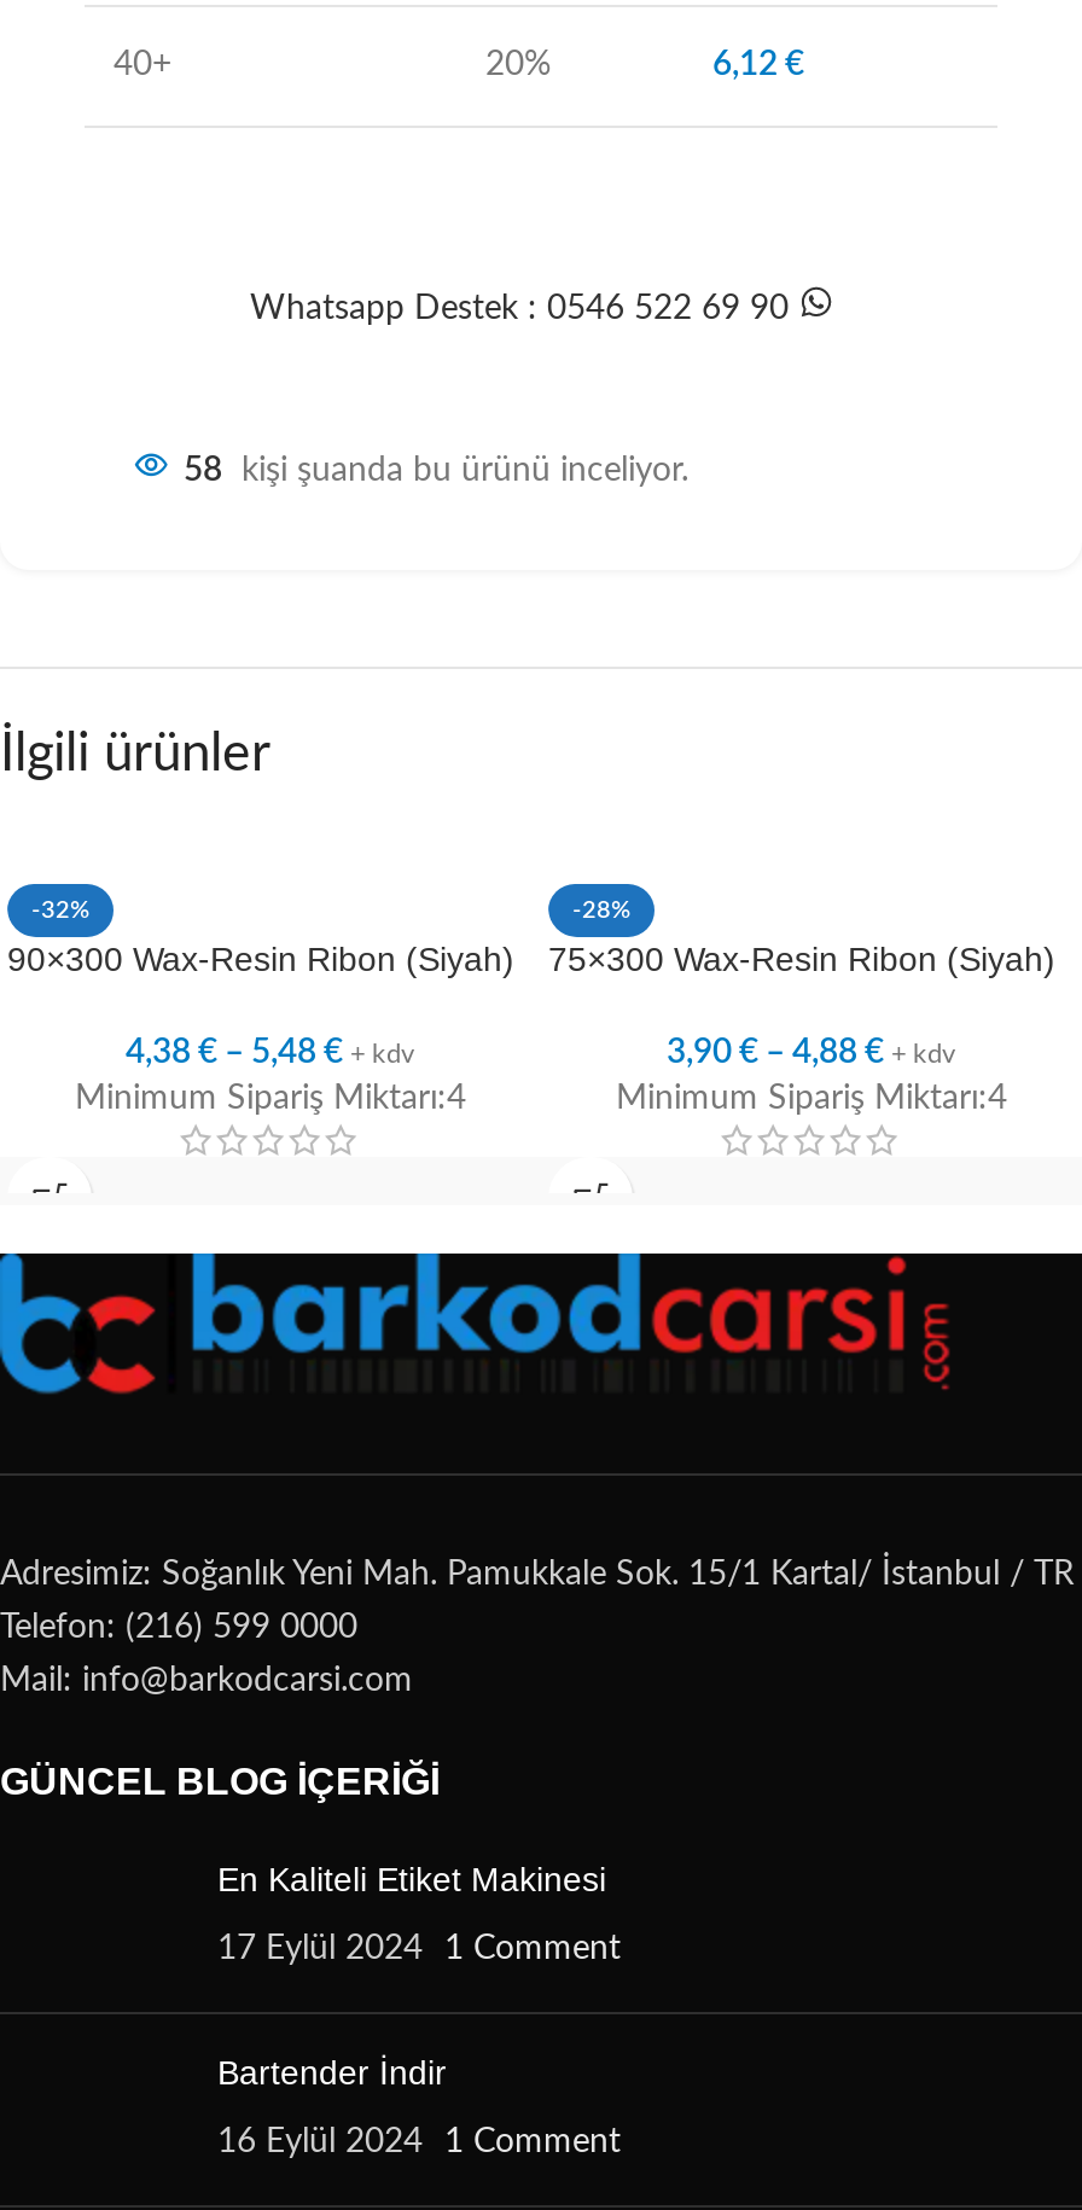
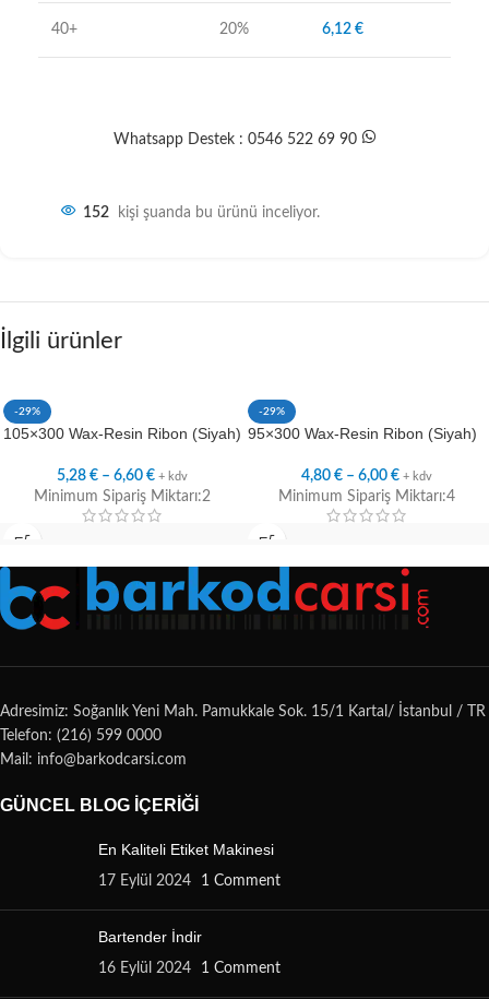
- 58 kişi şuanda bu ürünü inceliyor.
+ 152 kişi şuanda bu ürünü inceliyor.

- -32%
+ -29%

- -28%
+ -29%

- 90×300 Wax-Resin Ribon (Siyah)
+ 105×300 Wax-Resin Ribon (Siyah)

- 75×300 Wax-Resin Ribon (Siyah)
+ 95×300 Wax-Resin Ribon (Siyah)

- 4,38 € – 5,48 € + kdv
+ 5,28 € – 6,60 € + kdv

- 3,90 € – 4,88 € + kdv
+ 4,80 € – 6,00 € + kdv

- Minimum Sipariş Miktarı:4
+ Minimum Sipariş Miktarı:2
